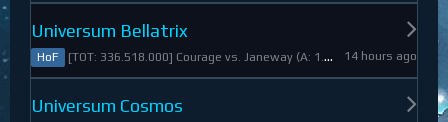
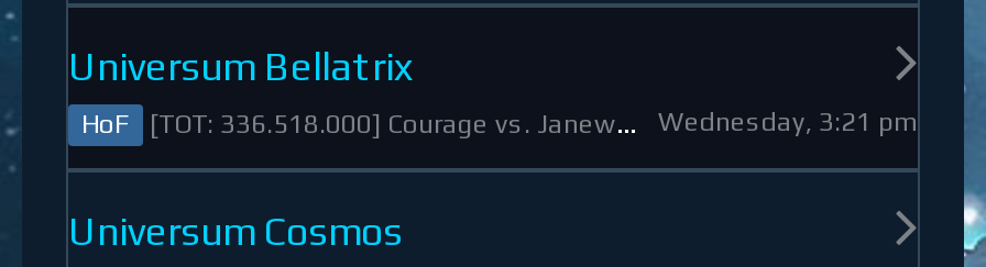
- 14 hours ago
+ Wednesday, 3:21 pm
